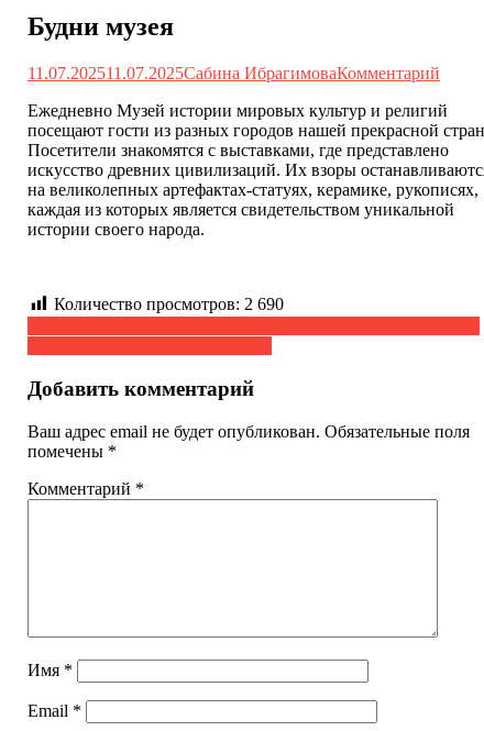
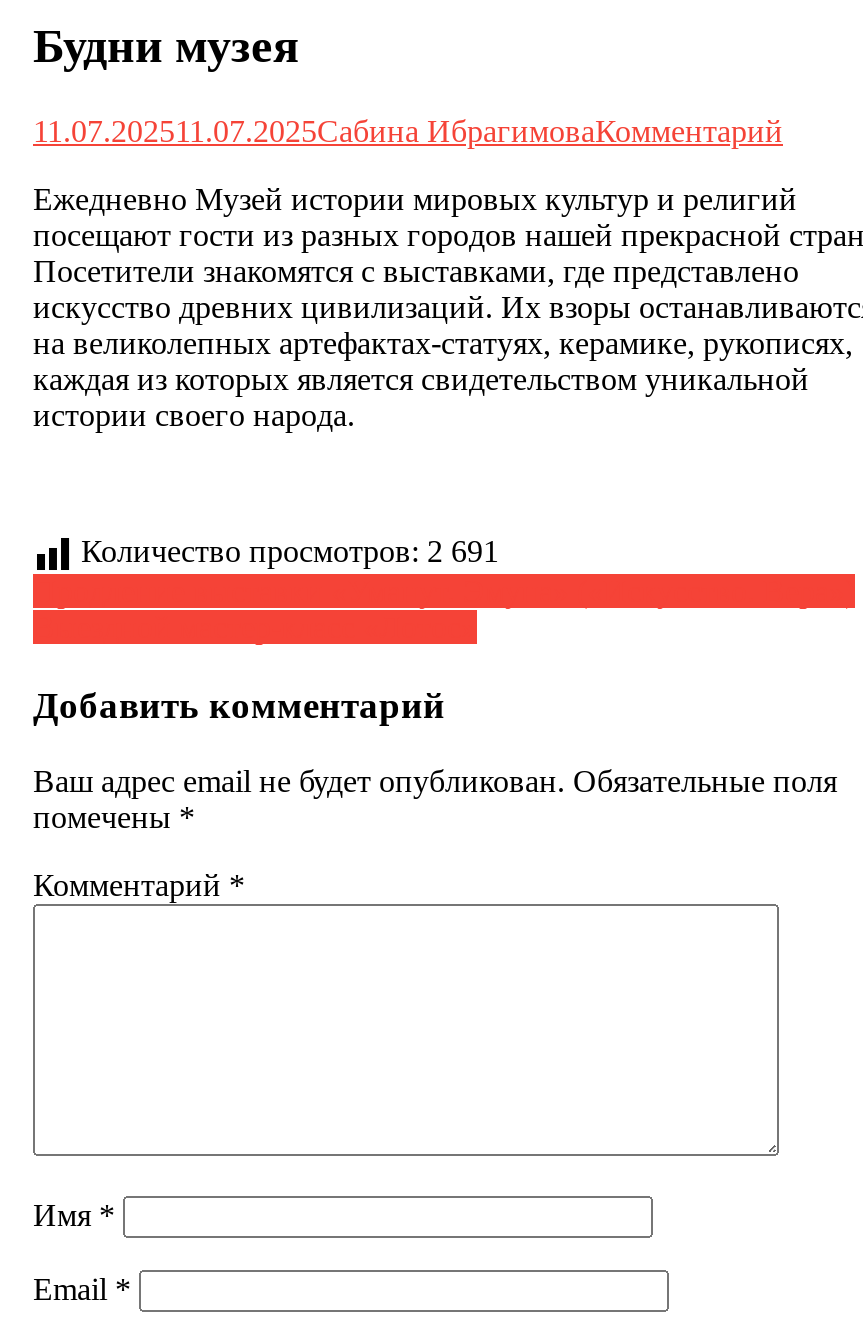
- Количество просмотров: 2 690
+ Количество просмотров: 2 691
